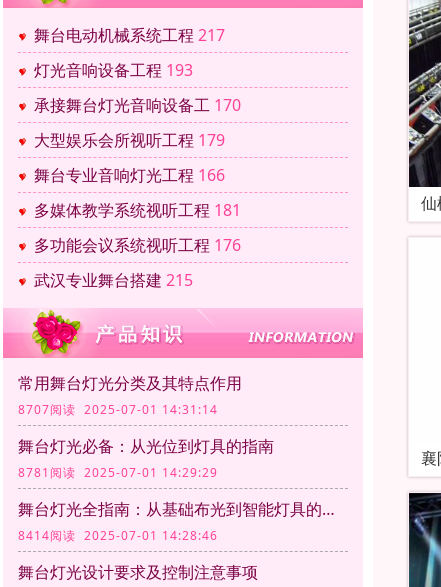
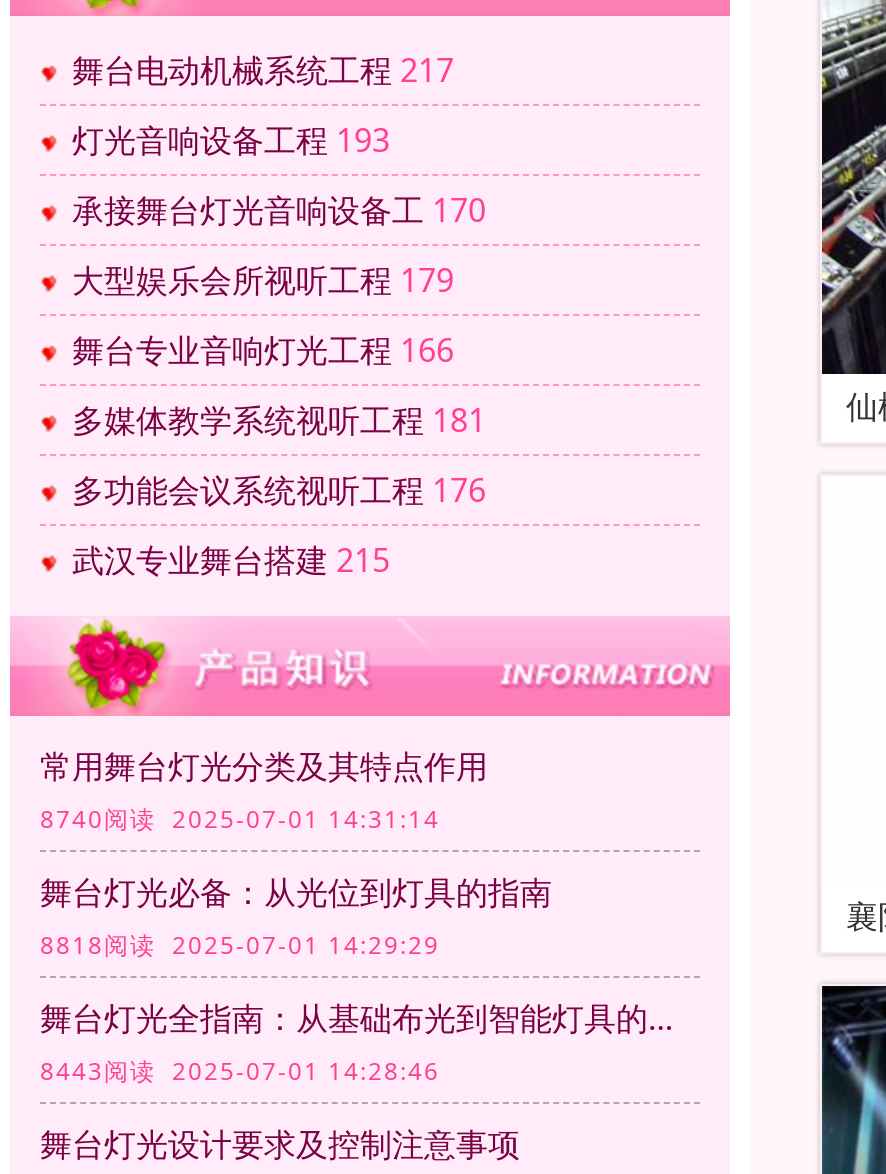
- 8707阅读 2025-07-01 14:31:14
+ 8740阅读 2025-07-01 14:31:14

- 8781阅读 2025-07-01 14:29:29
+ 8818阅读 2025-07-01 14:29:29

- 8414阅读 2025-07-01 14:28:46
+ 8443阅读 2025-07-01 14:28:46
